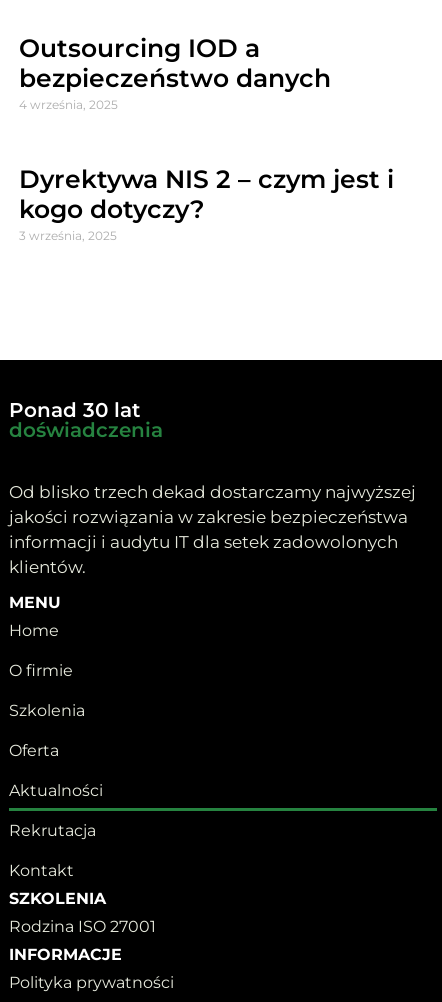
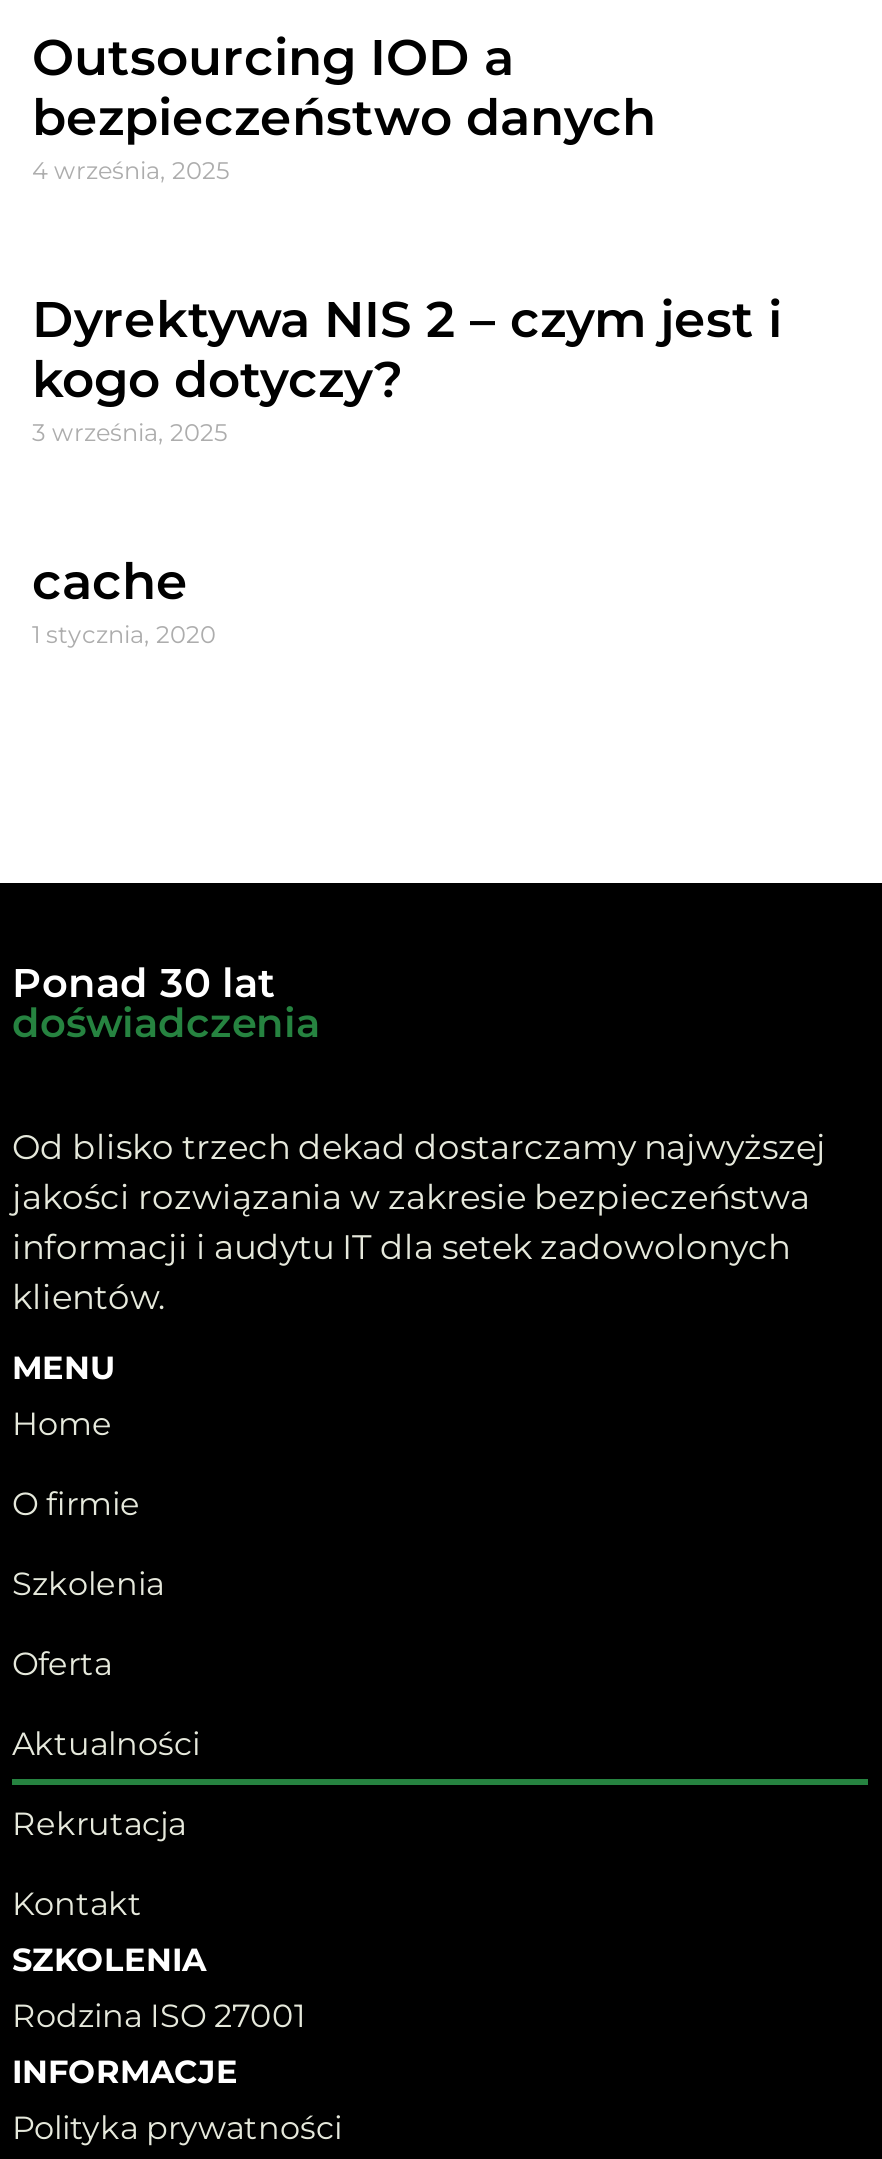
+ cache
+ 1 stycznia, 2020
